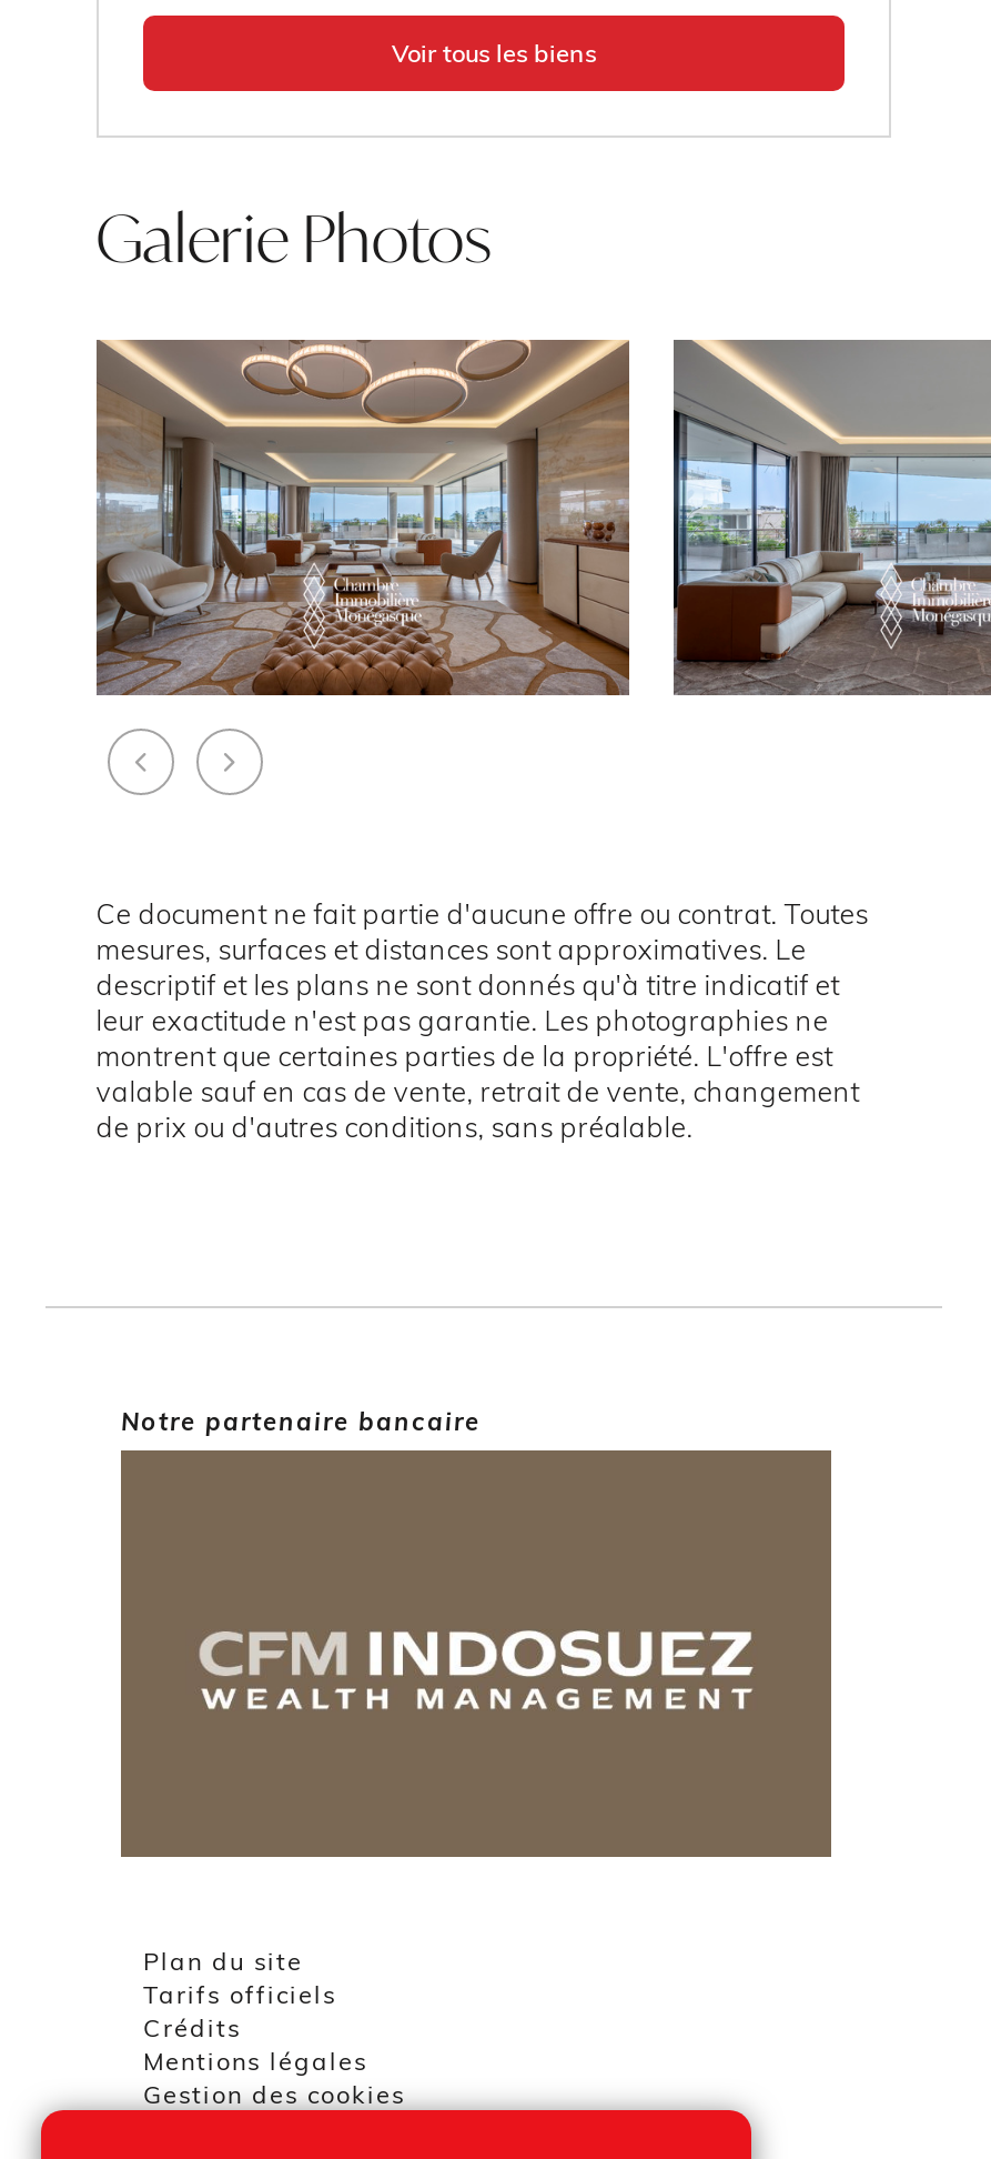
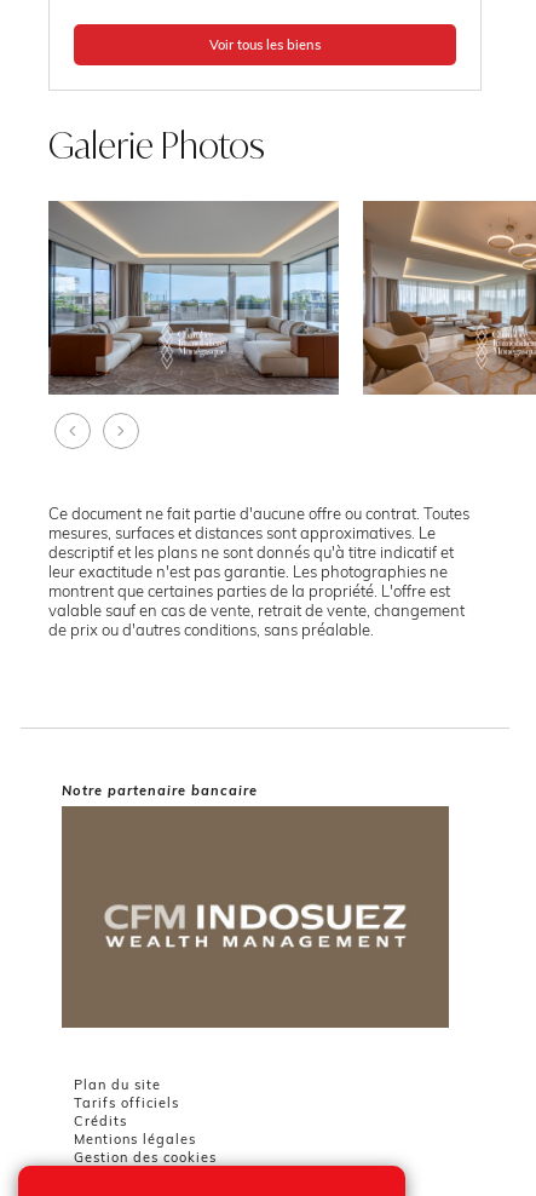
- [image]
+ [image]

- [image]
+ [image]
